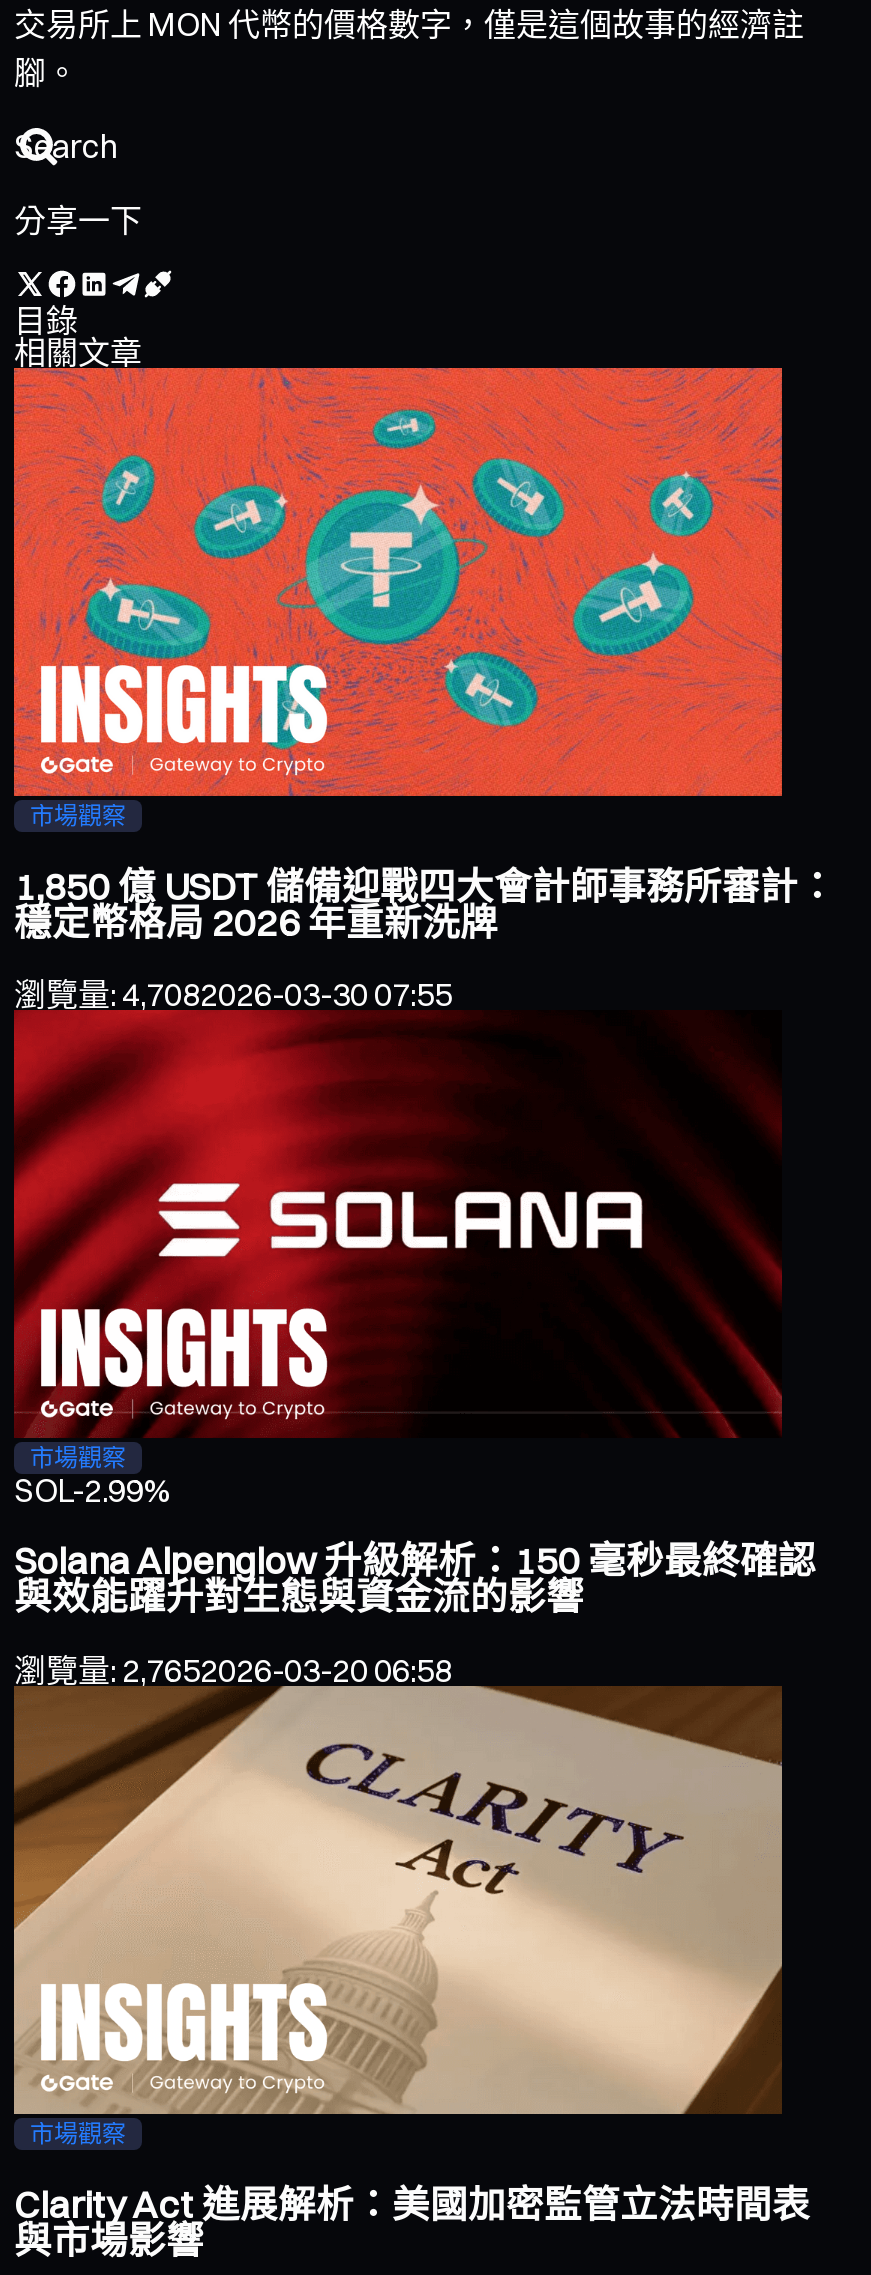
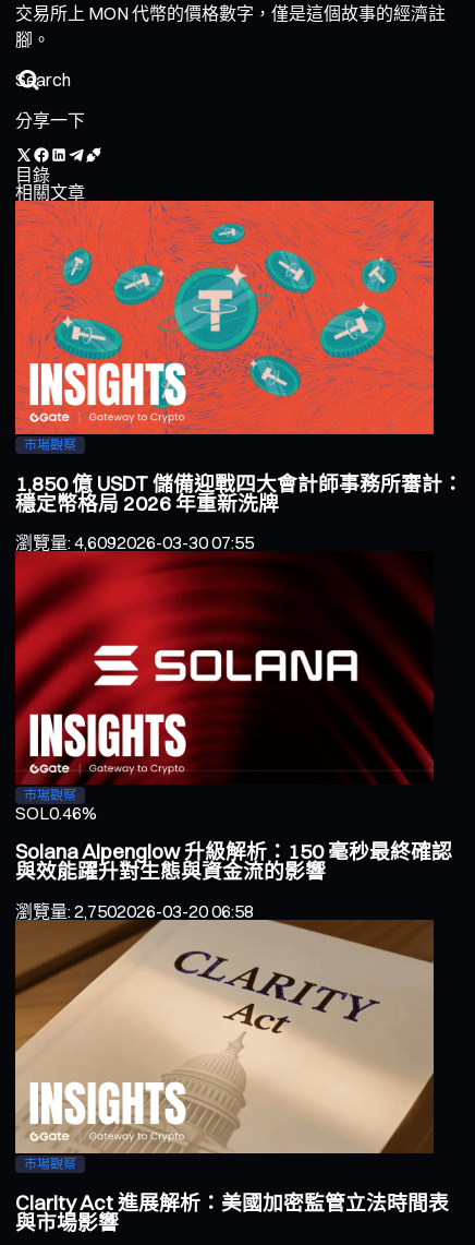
- 瀏覽量: 4,7082026-03-30 07:55
+ 瀏覽量: 4,6092026-03-30 07:55

- SOL-2.99%
+ SOL0.46%

- 瀏覽量: 2,7652026-03-20 06:58
+ 瀏覽量: 2,7502026-03-20 06:58
